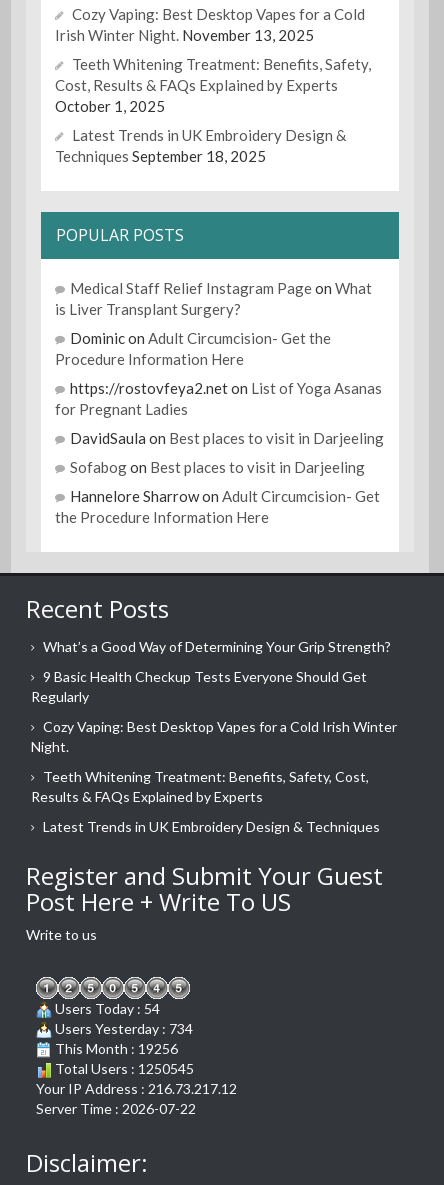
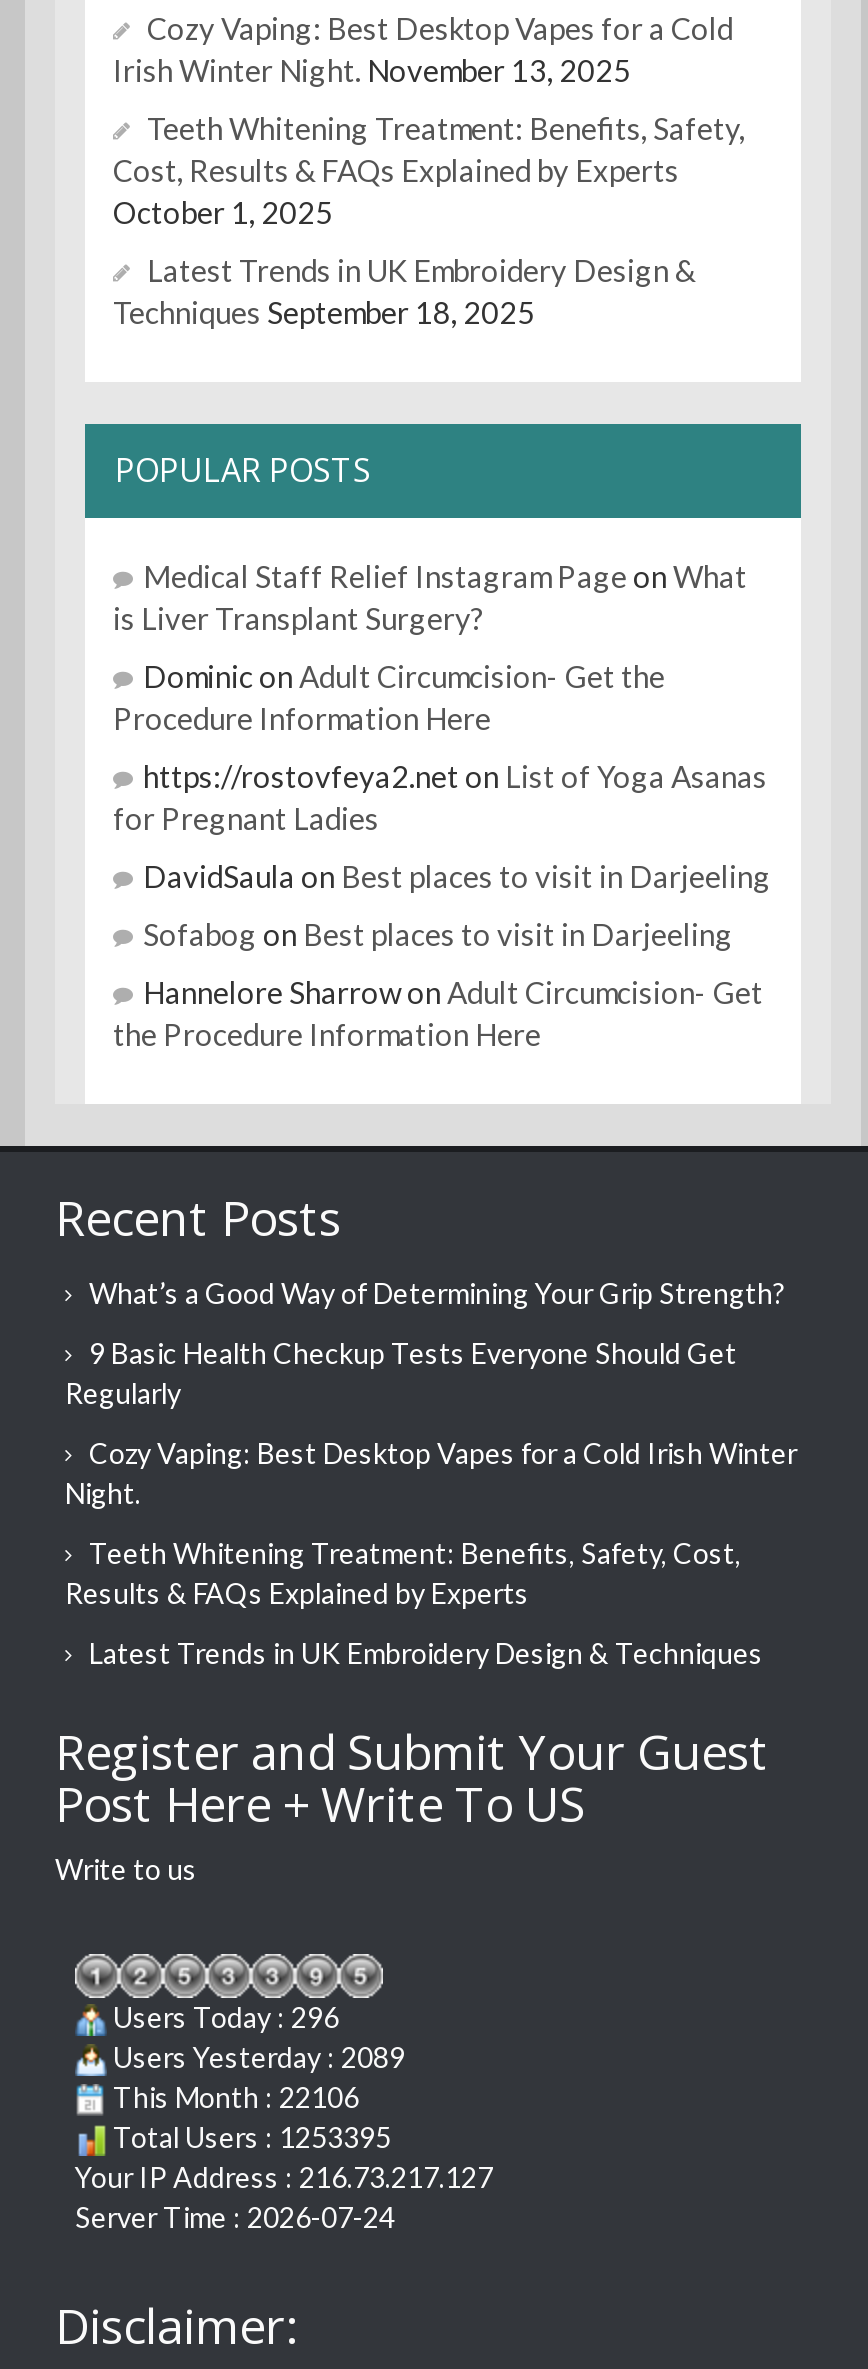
- Users Today : 54
+ Users Today : 296

- Users Yesterday : 734
+ Users Yesterday : 2089

- This Month : 19256
+ This Month : 22106

- Total Users : 1250545
+ Total Users : 1253395

- Your IP Address : 216.73.217.12
+ Your IP Address : 216.73.217.127

- Server Time : 2026-07-22
+ Server Time : 2026-07-24
